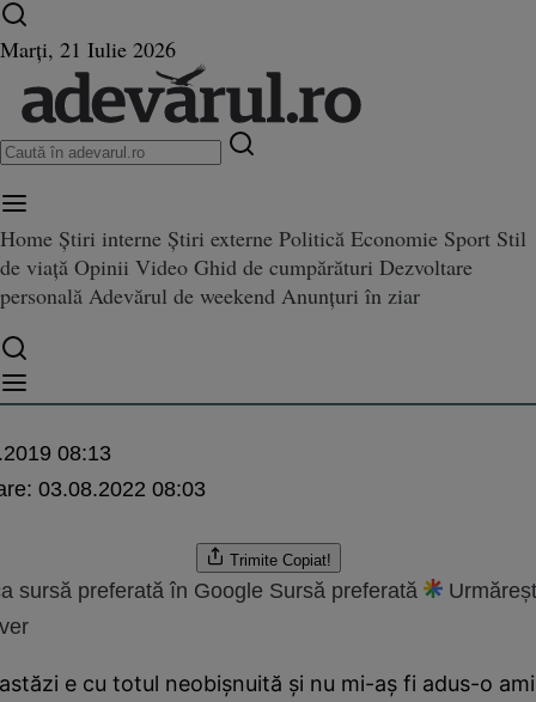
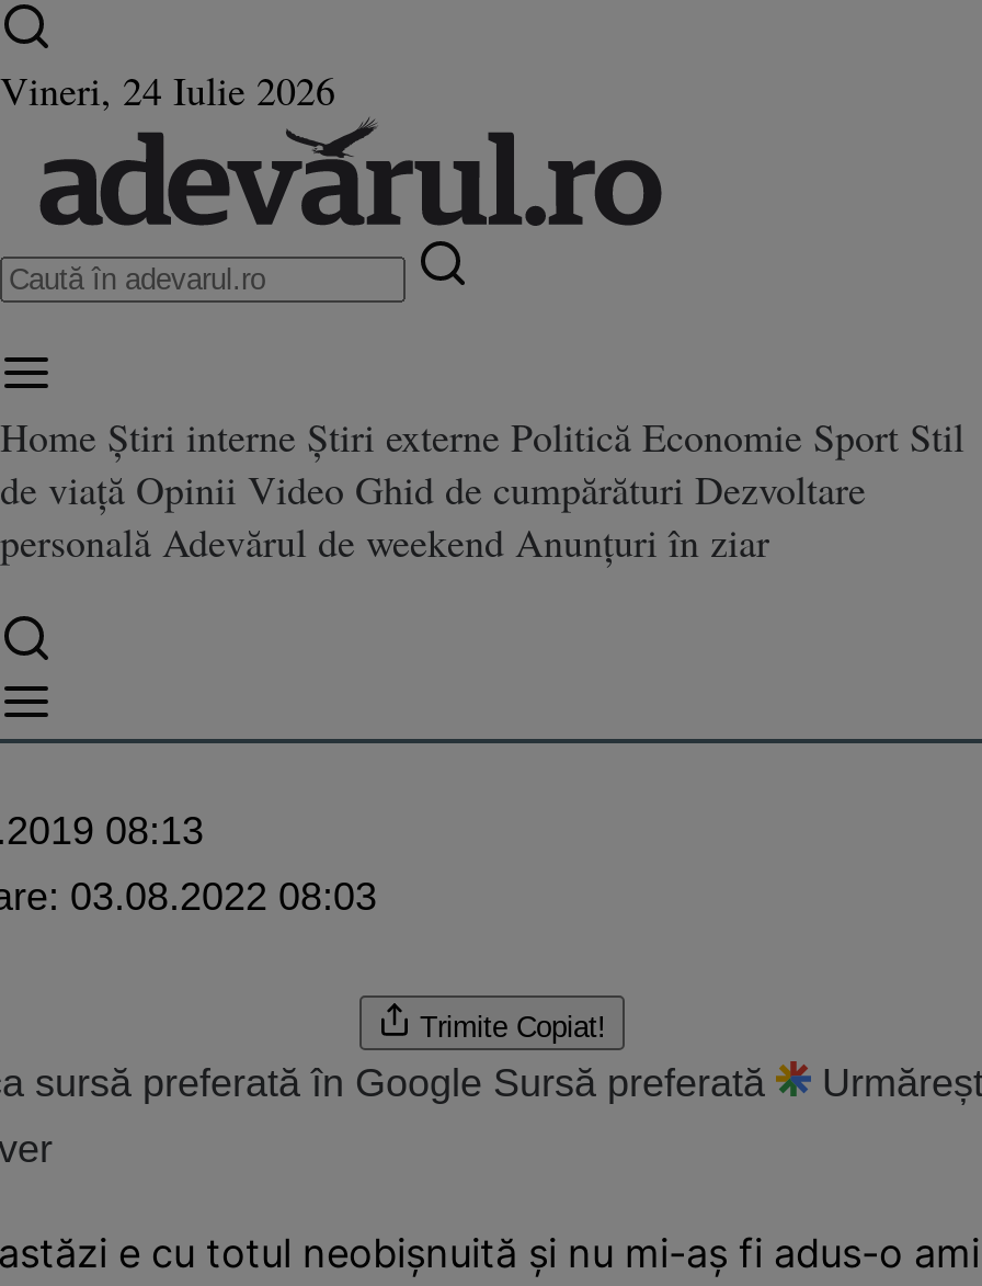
- Marți, 21 Iulie 2026
+ Vineri, 24 Iulie 2026
